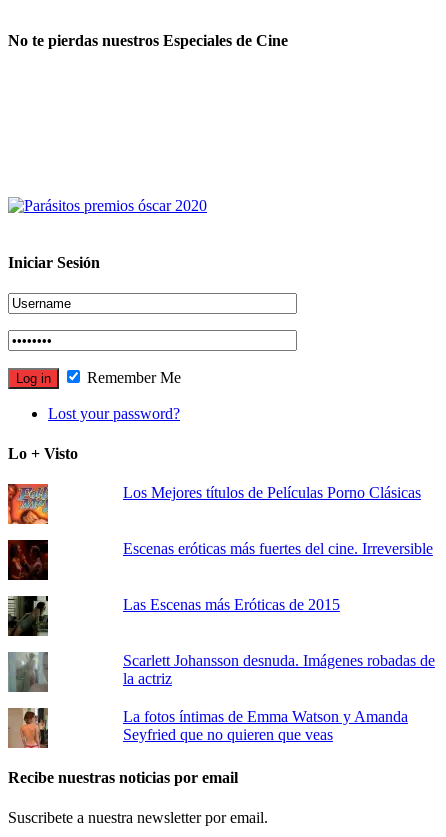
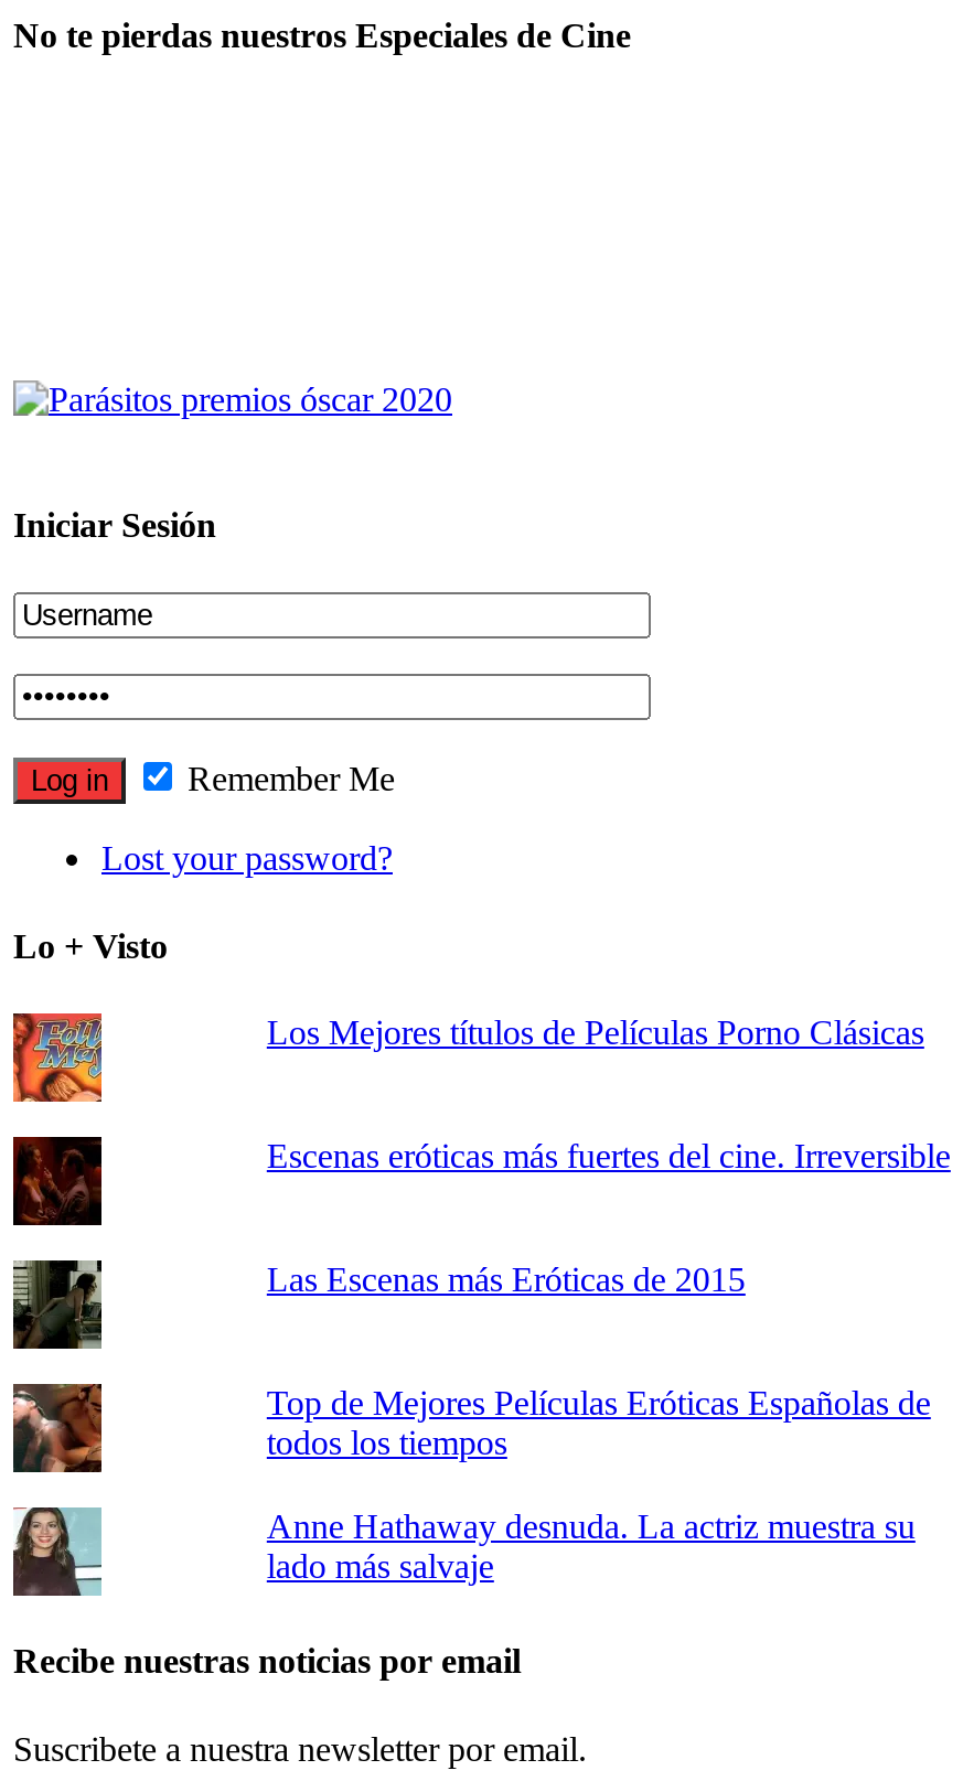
- [image]
+ [image]

- Scarlett Johansson desnuda. Imágenes robadas de
- la actriz
+ Top de Mejores Películas Eróticas Españolas de
+ todos los tiempos

- [image]
+ [image]

- La fotos íntimas de Emma Watson y Amanda
- Seyfried que no quieren que veas
+ Anne Hathaway desnuda. La actriz muestra su
+ lado más salvaje
